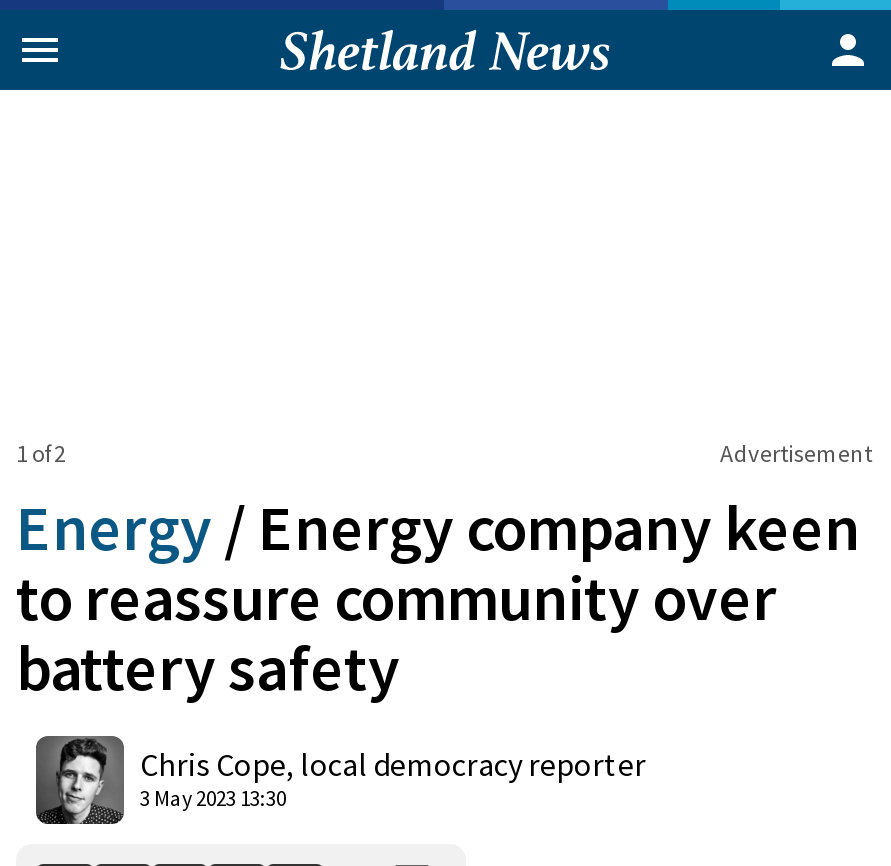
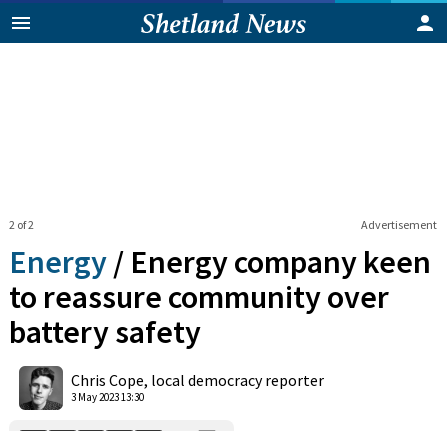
- 1 of 2
+ 2 of 2
